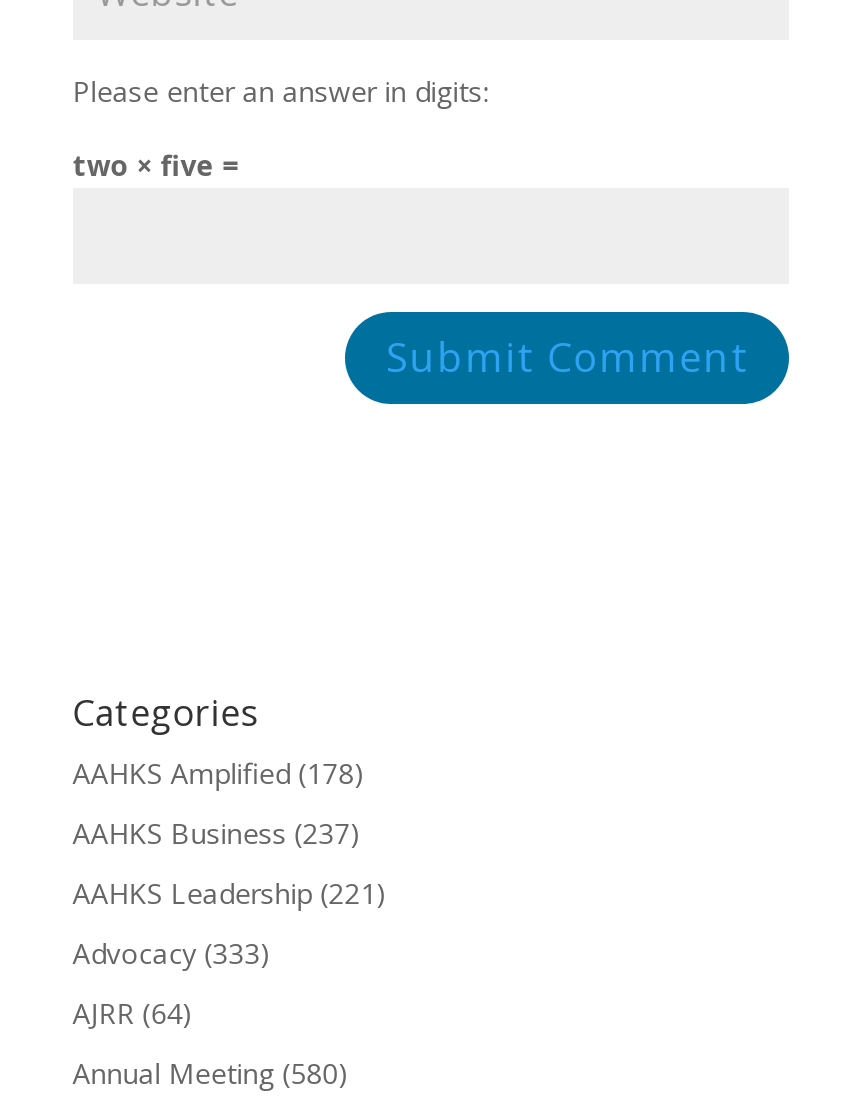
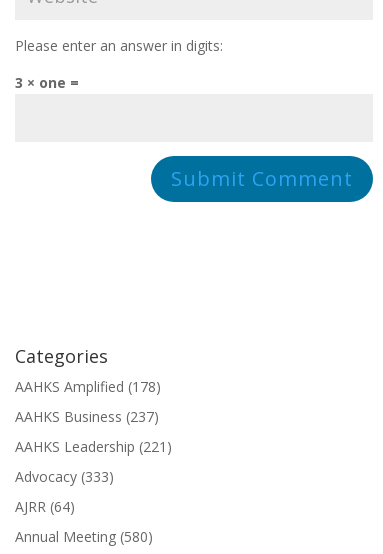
- two × five =
+ 3 × one =
